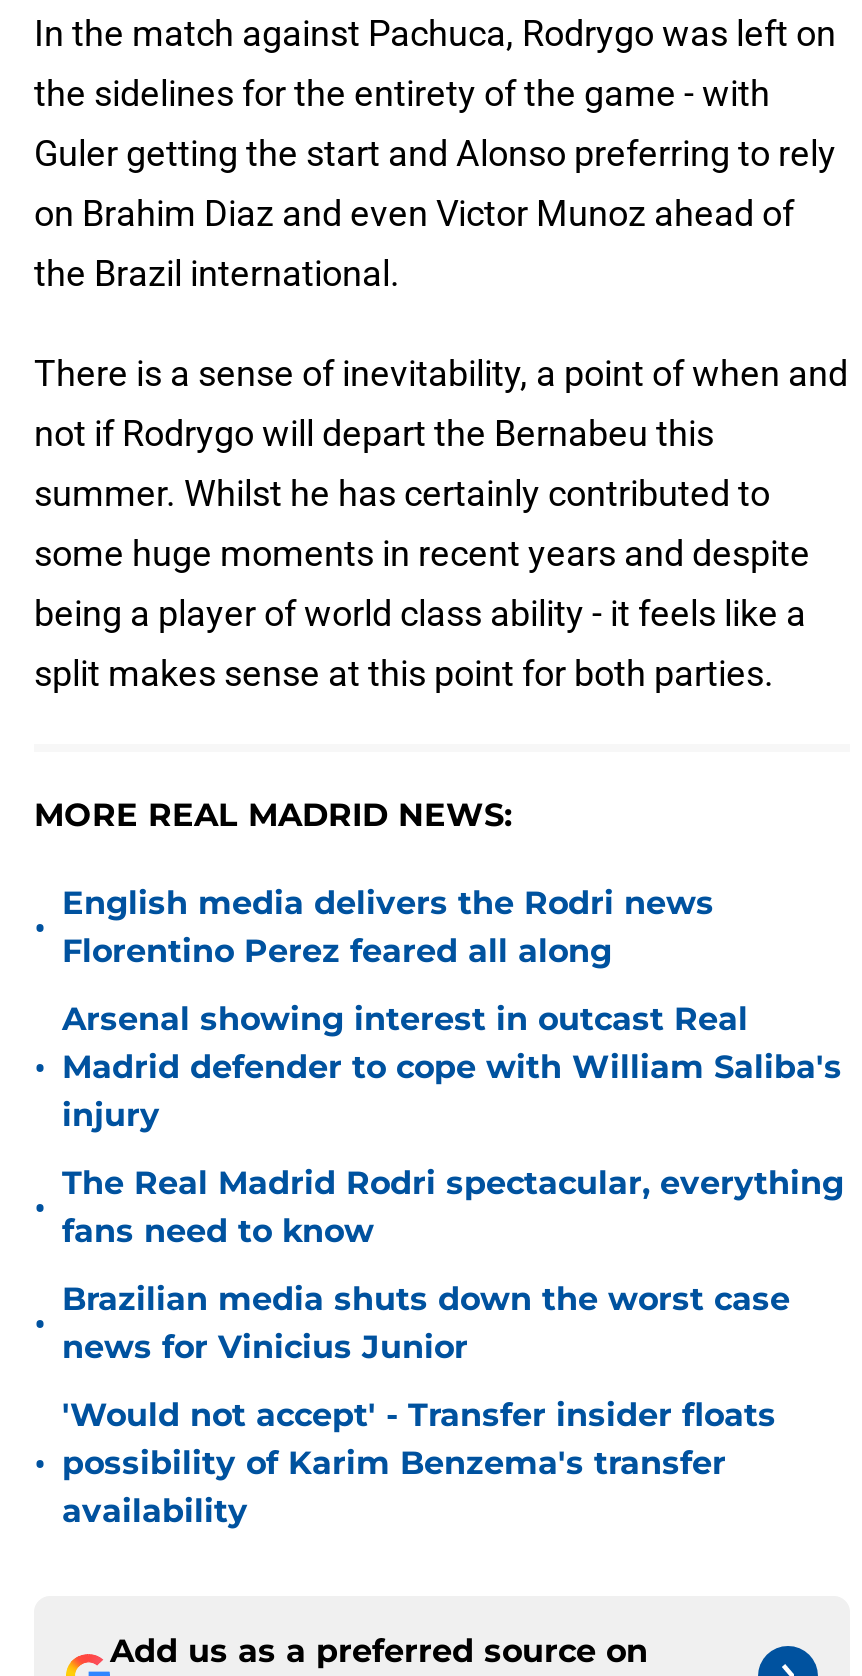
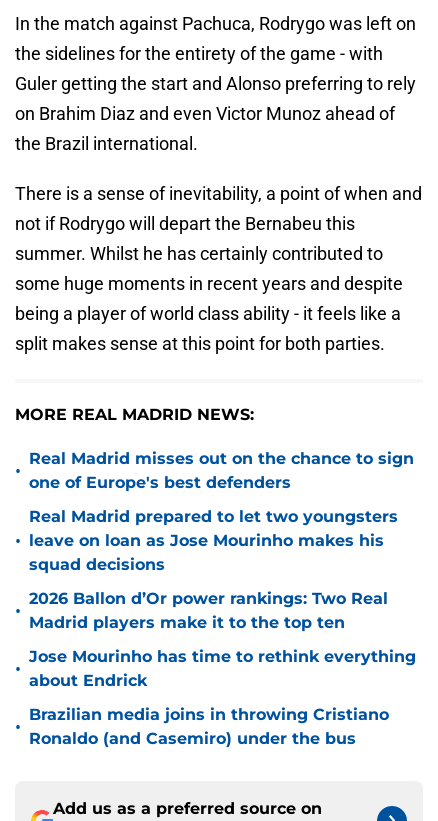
- English media delivers the Rodri news
- Florentino Perez feared all along
+ Real Madrid misses out on the chance to sign
+ one of Europe's best defenders

- Arsenal showing interest in outcast Real
- Madrid defender to cope with William Saliba's
- injury
+ Real Madrid prepared to let two youngsters
+ leave on loan as Jose Mourinho makes his
+ squad decisions

- The Real Madrid Rodri spectacular, everything
- fans need to know
+ 2026 Ballon d’Or power rankings: Two Real
+ Madrid players make it to the top ten

- Brazilian media shuts down the worst case
- news for Vinicius Junior
+ Jose Mourinho has time to rethink everything
+ about Endrick

- 'Would not accept' - Transfer insider floats
- possibility of Karim Benzema's transfer
- availability
+ Brazilian media joins in throwing Cristiano
+ Ronaldo (and Casemiro) under the bus
